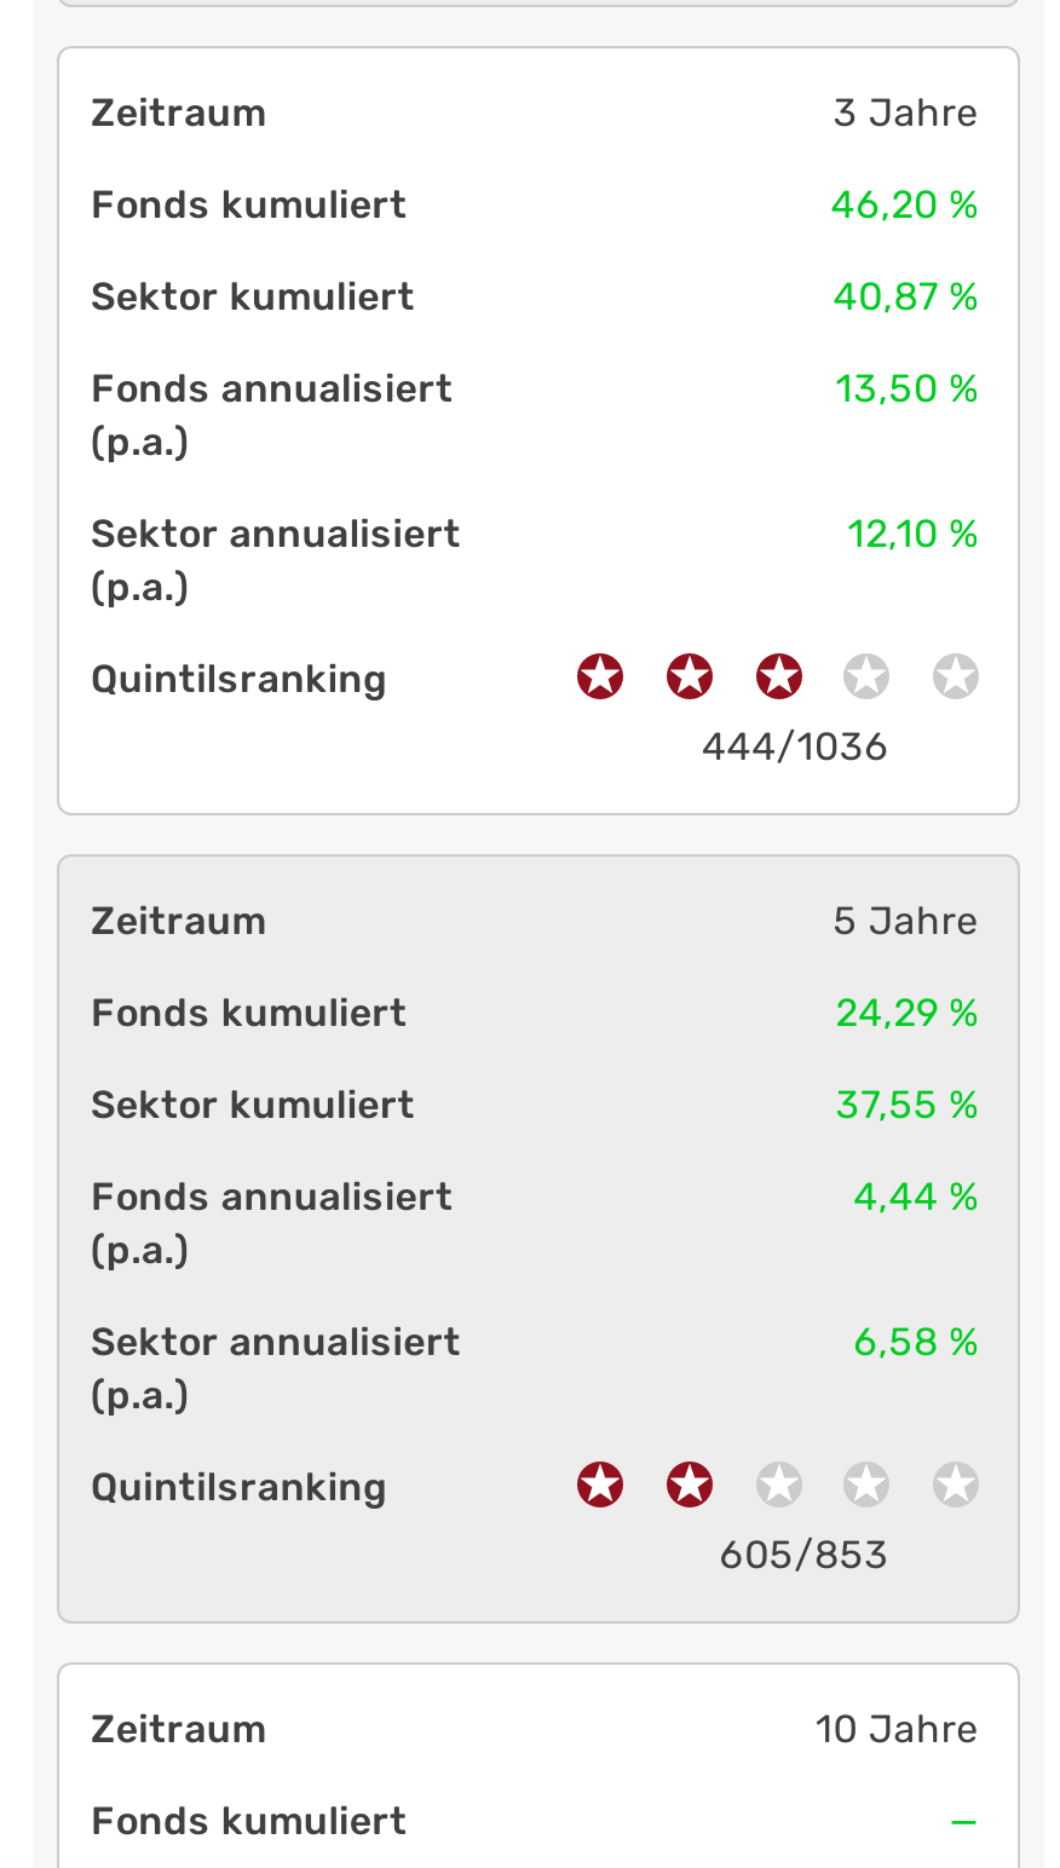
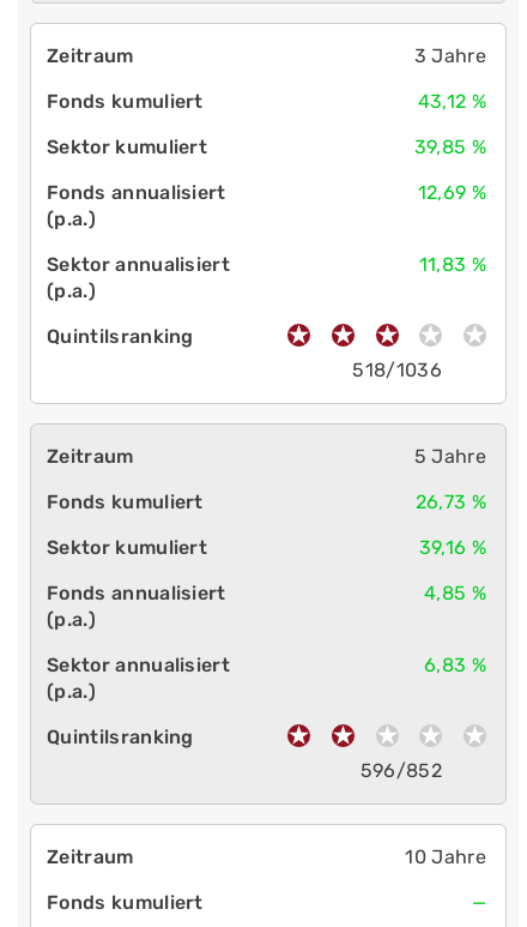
- 46,20 %
+ 43,12 %

- 40,87 %
+ 39,85 %

- 13,50 %
+ 12,69 %

- 12,10 %
+ 11,83 %

- 444/1036
+ 518/1036

- 24,29 %
+ 26,73 %

- 37,55 %
+ 39,16 %

- 4,44 %
+ 4,85 %

- 6,58 %
+ 6,83 %

- 605/853
+ 596/852
